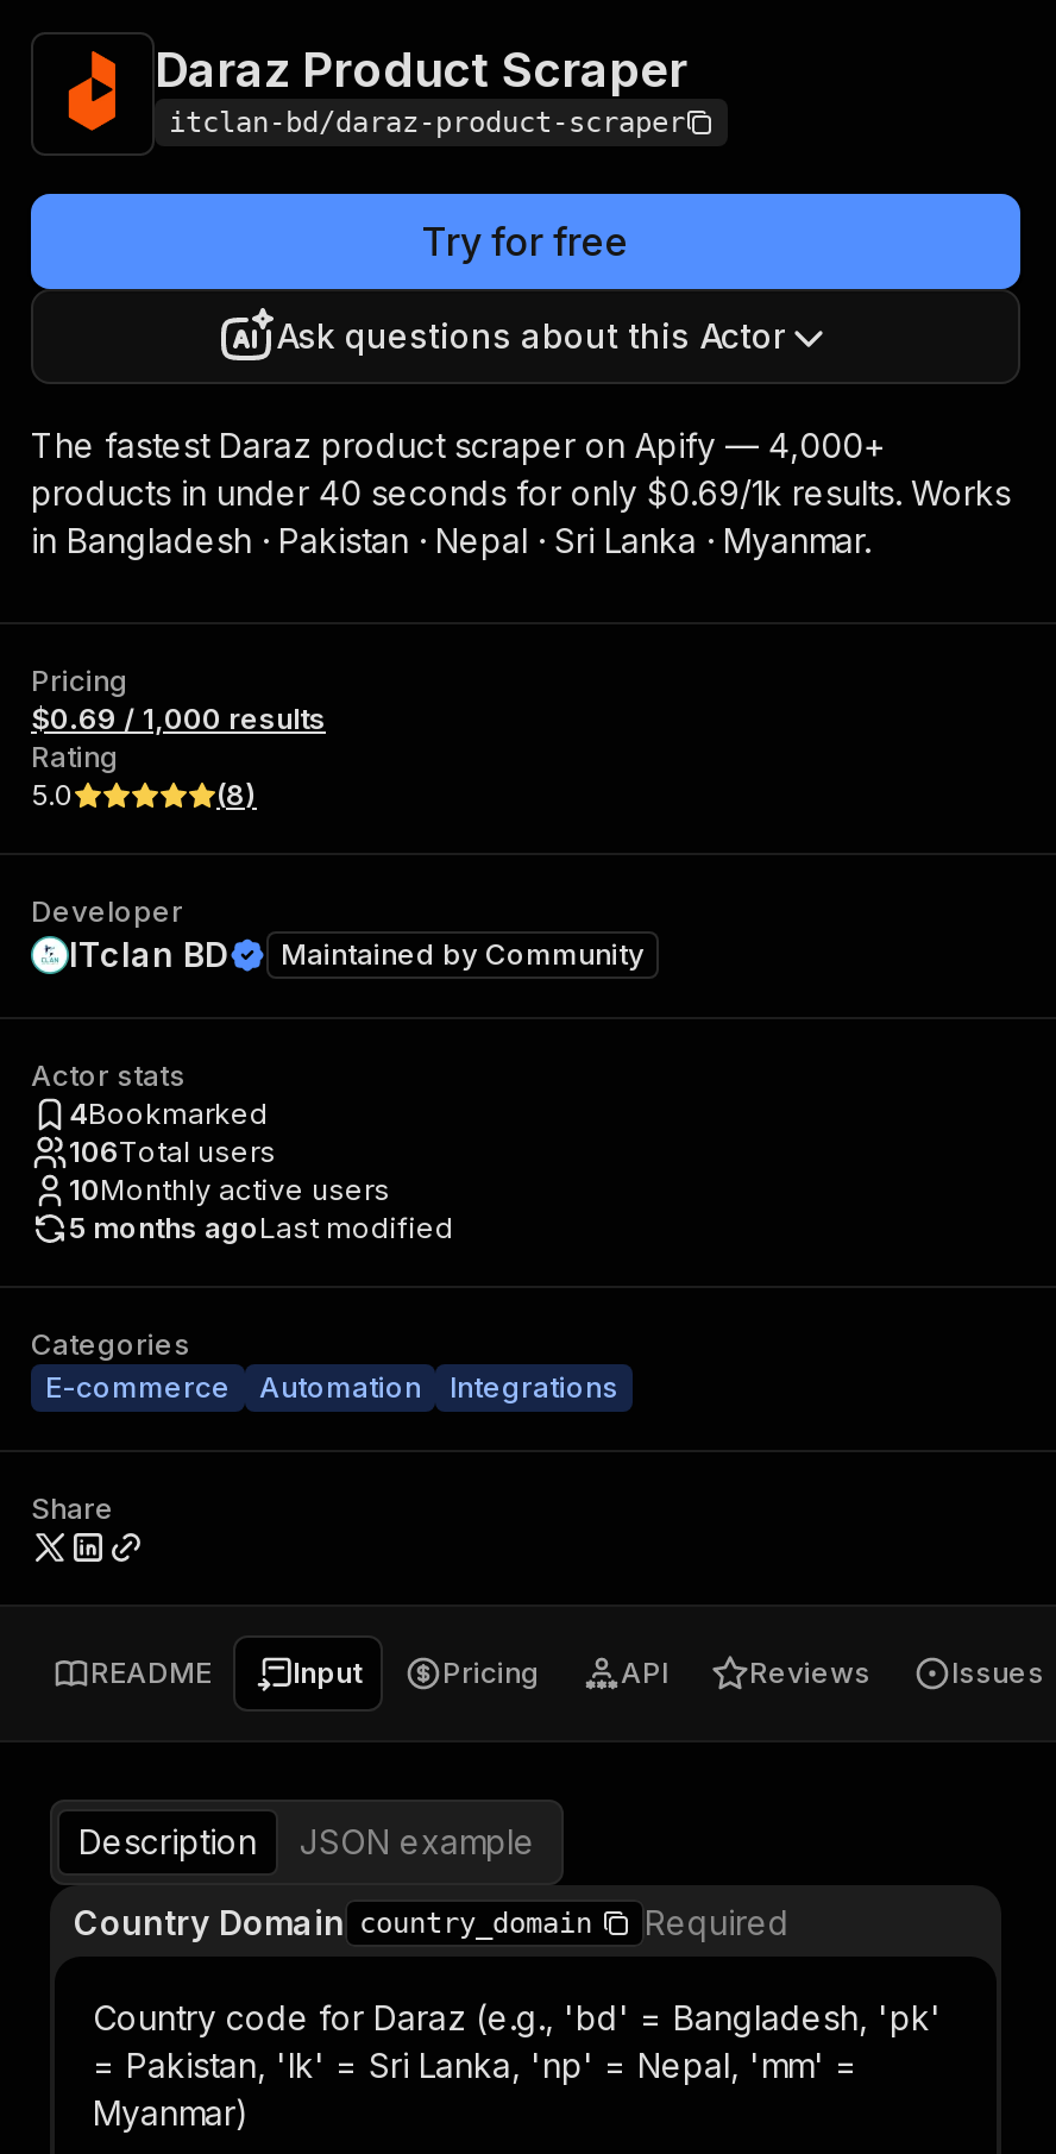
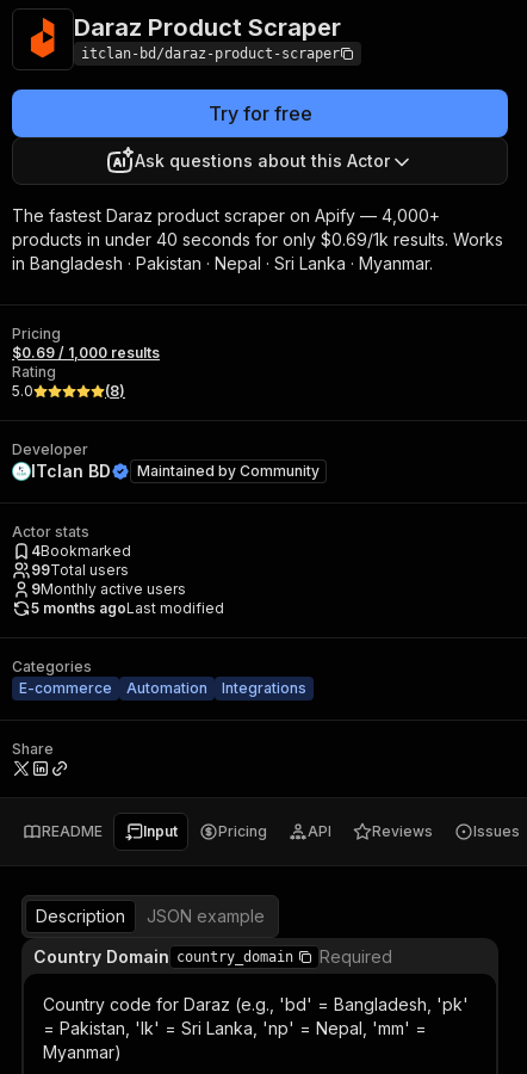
- 106Total users
+ 99Total users

- 10Monthly active users
+ 9Monthly active users
